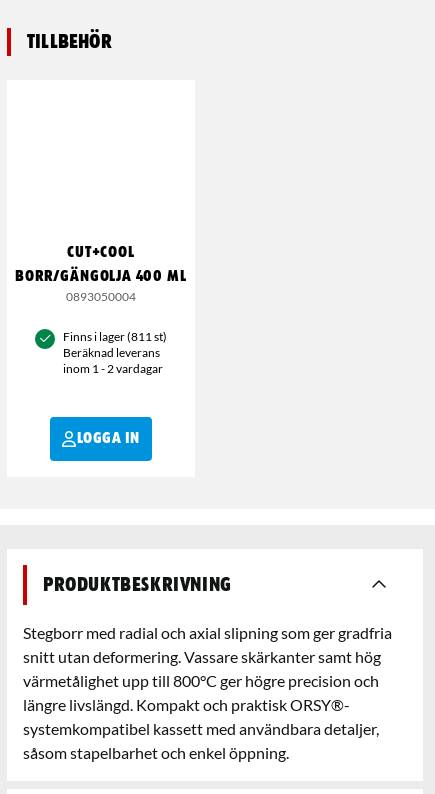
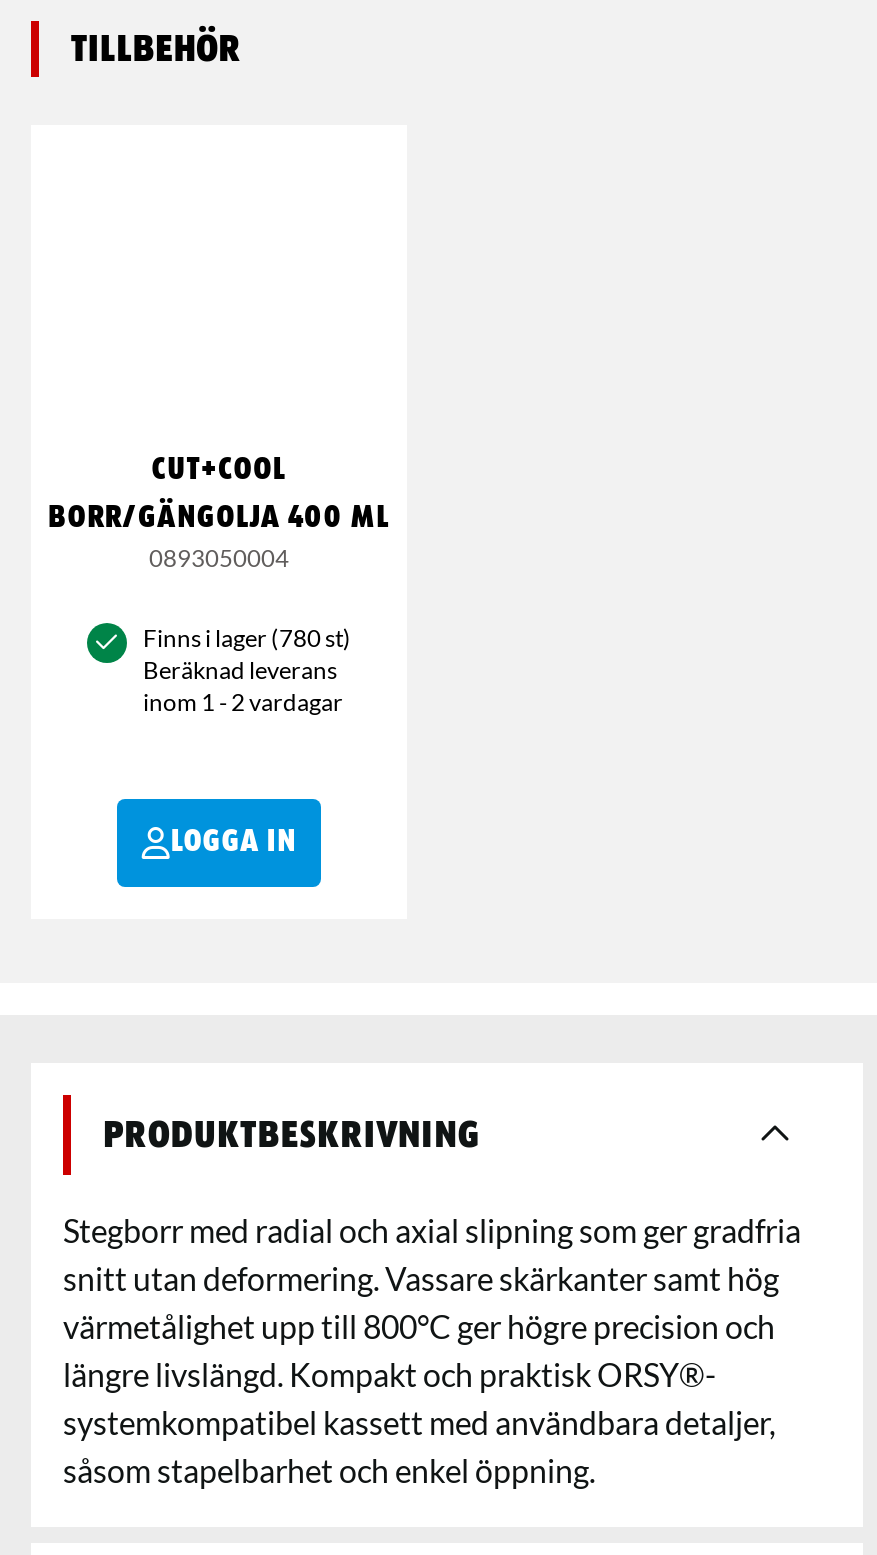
- Finns i lager (811 st)
+ Finns i lager (780 st)
